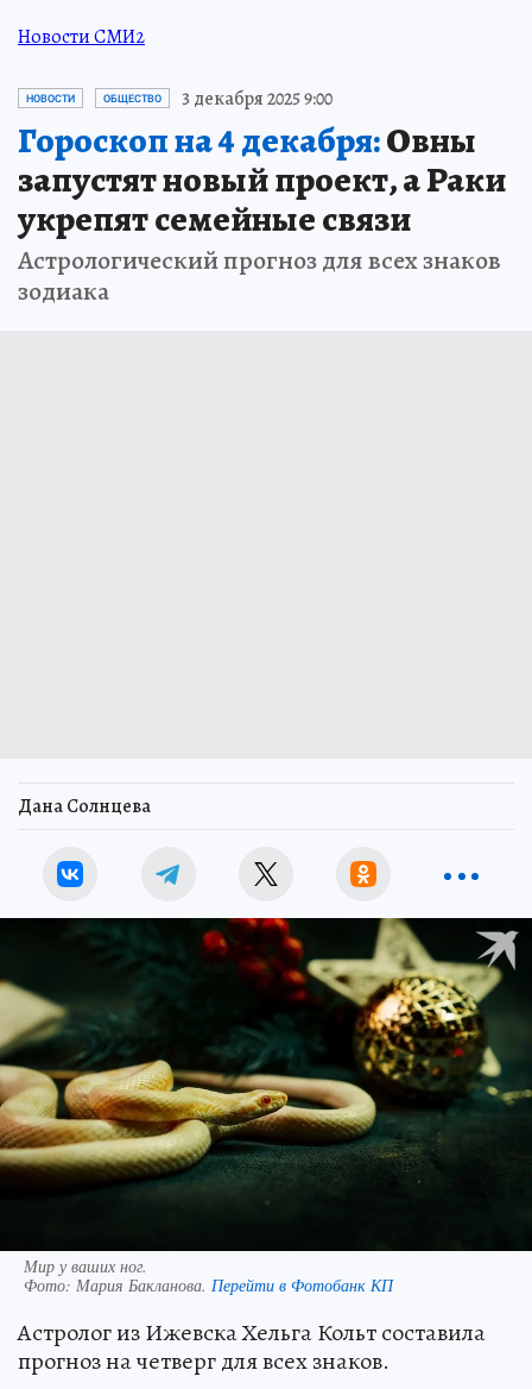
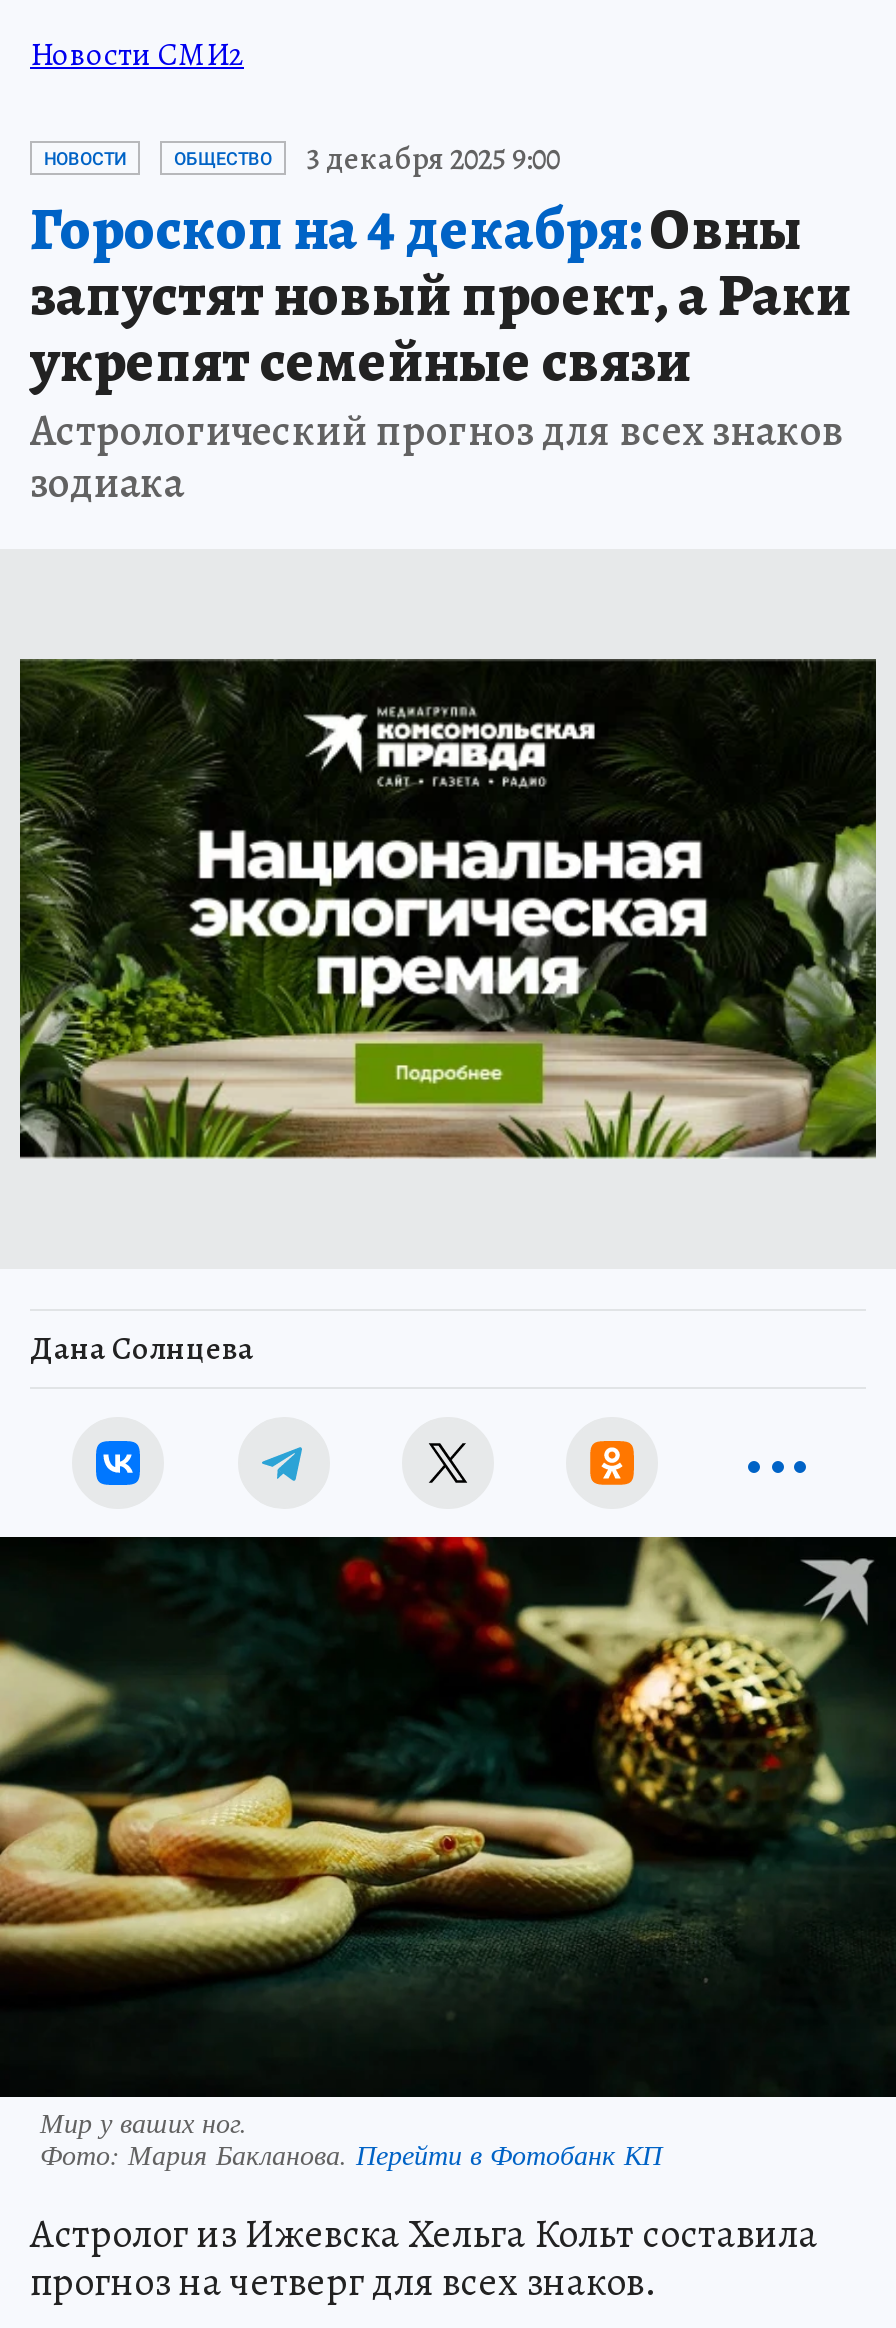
+ [image]
